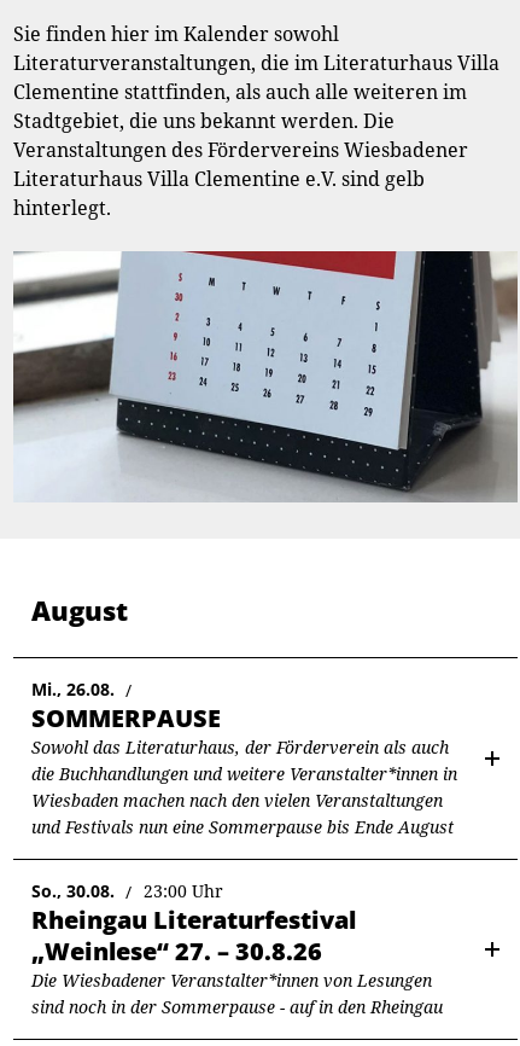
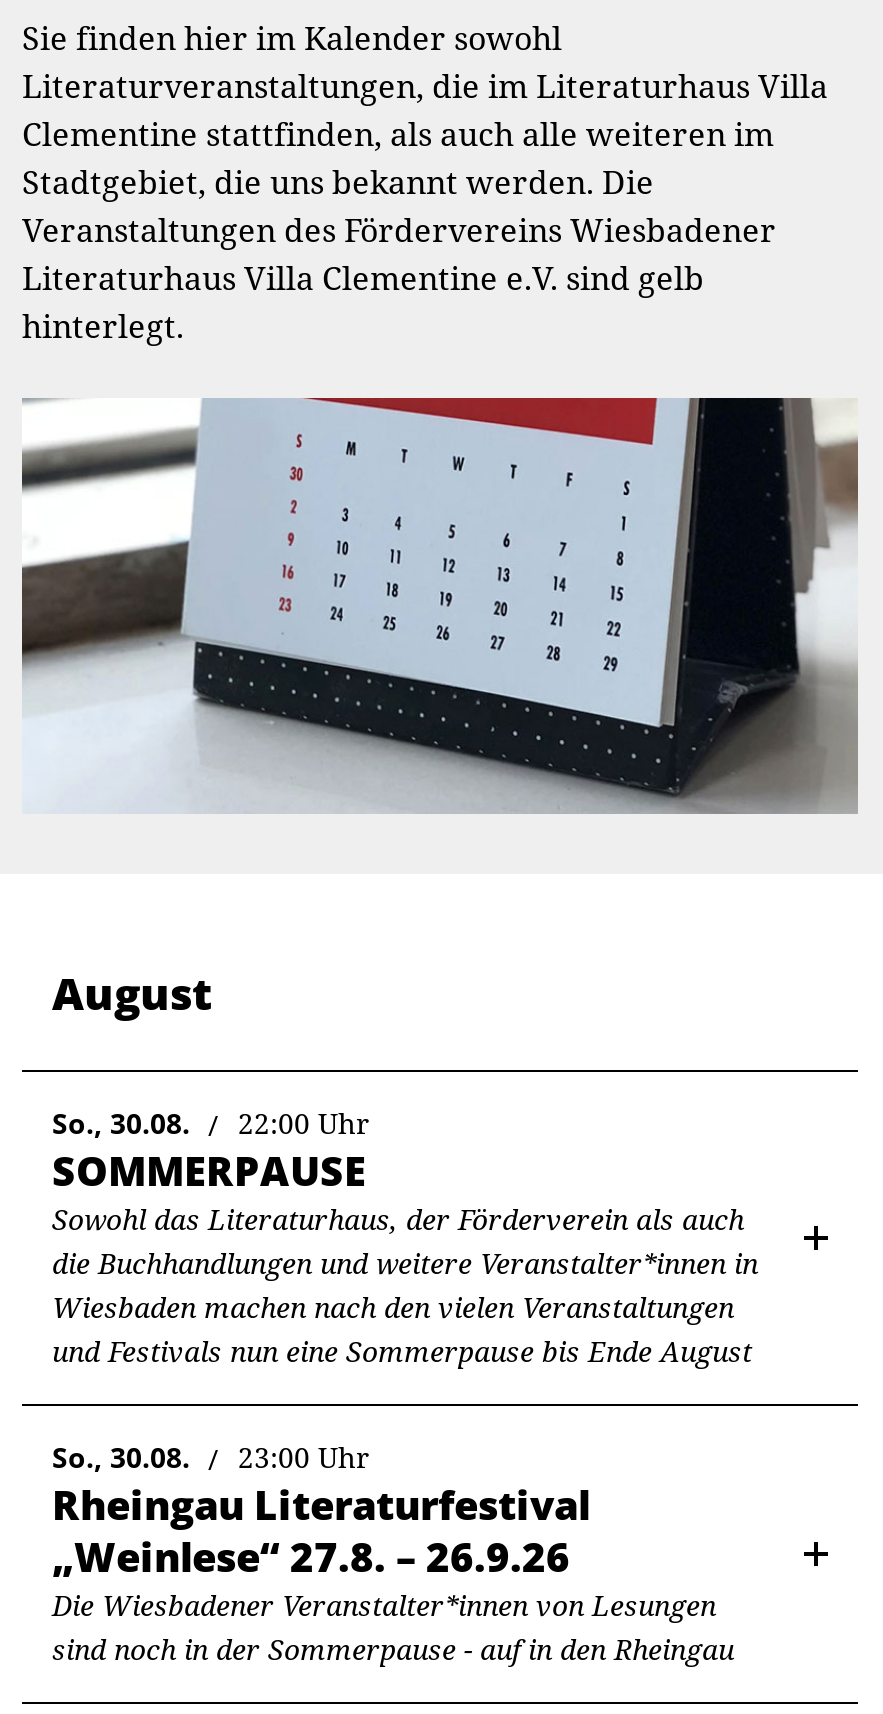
- Mi., 26.08.
+ So., 30.08.
+ 22:00 Uhr

- „Weinlese“ 27. – 30.8.26
+ „Weinlese“ 27.8. – 26.9.26
